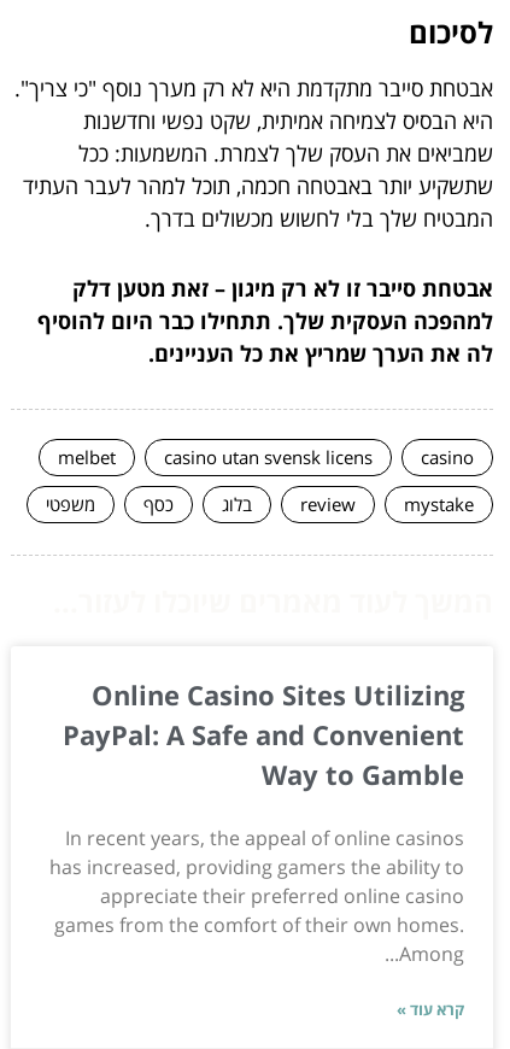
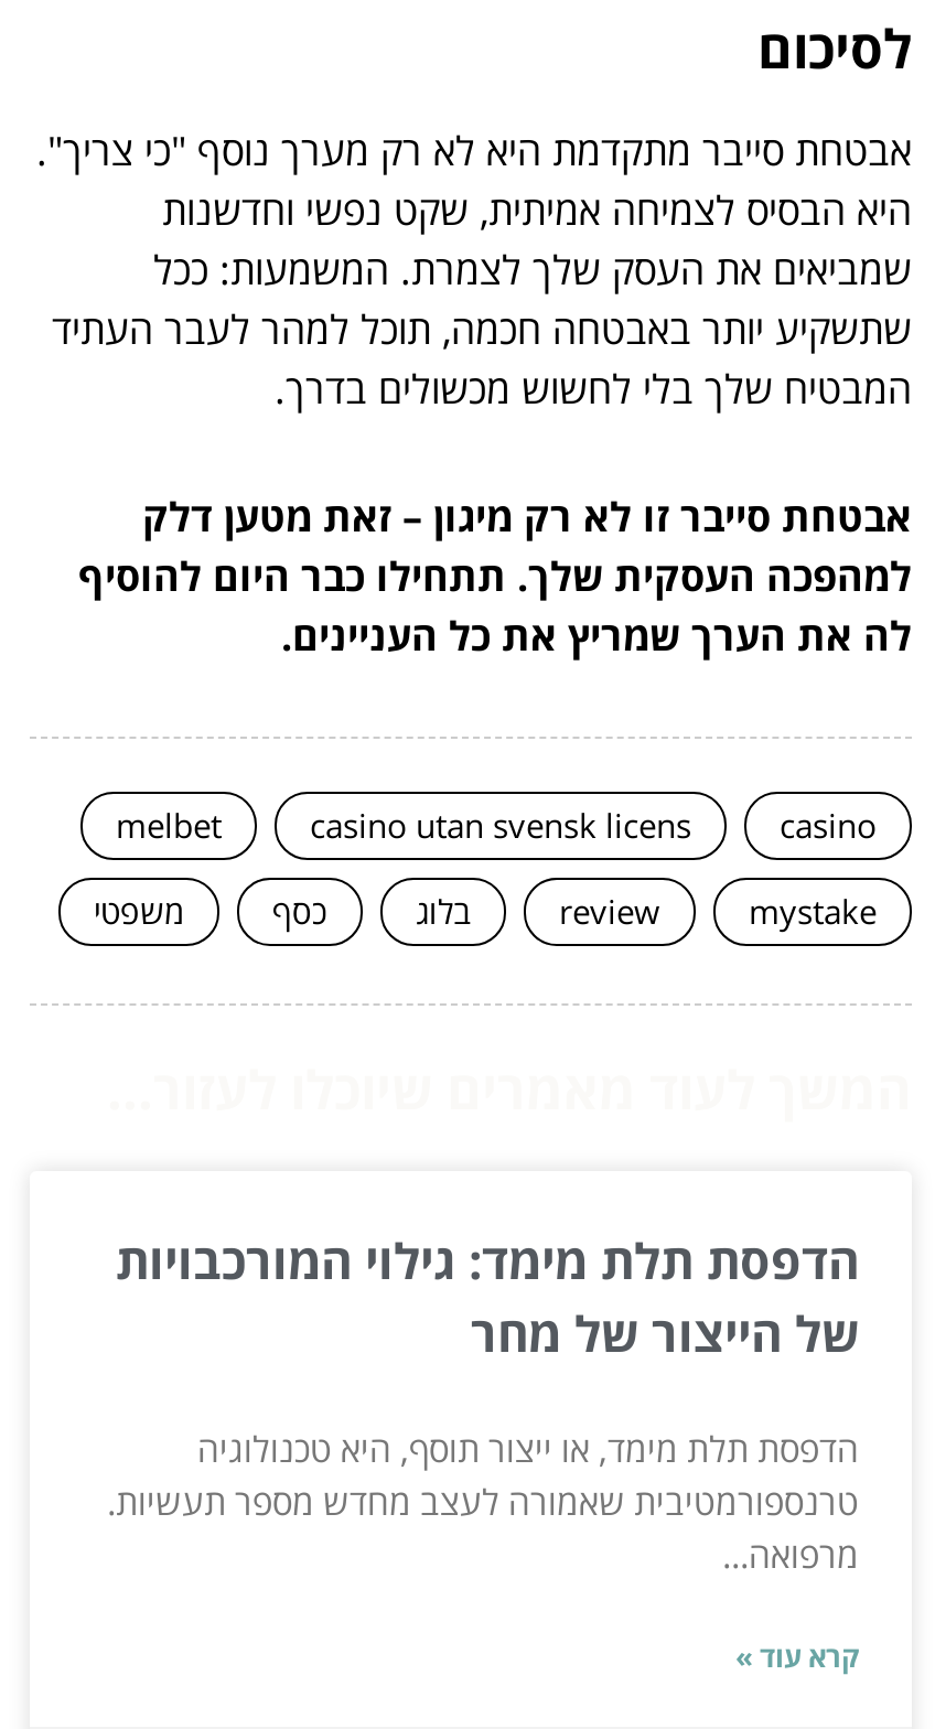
- Online Casino Sites Utilizing
- PayPal: A Safe and Convenient
- Way to Gamble
+ הדפסת תלת מימד: גילוי המורכבויות
+ של הייצור של מחר

- In recent years, the appeal of online casinos
- has increased, providing gamers the ability to
- appreciate their preferred online casino
- games from the comfort of their own homes.
- Among...
+ הדפסת תלת מימד, או ייצור תוסף, היא טכנולוגיה
+ טרנספורמטיבית שאמורה לעצב מחדש מספר תעשיות.
+ מרפואה...
